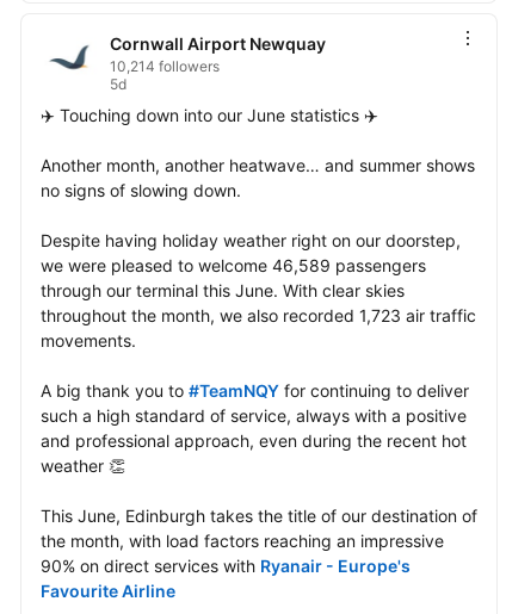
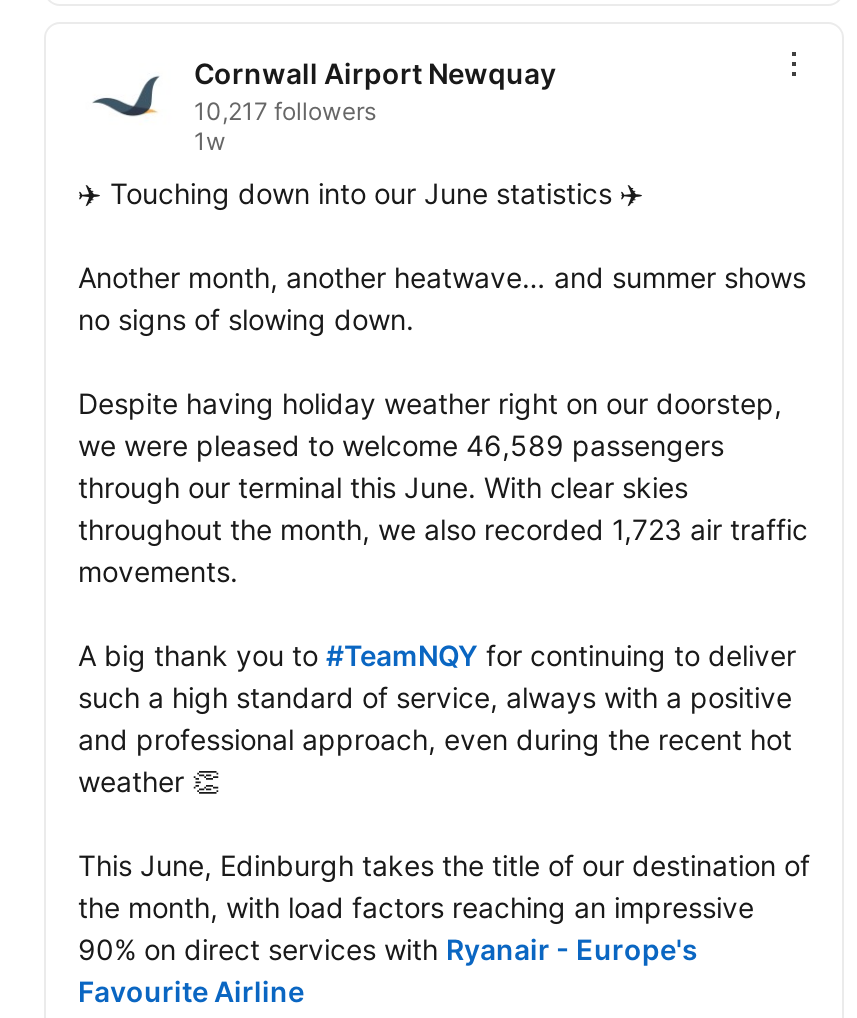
- 10,214 followers
- 5d
+ 10,217 followers
+ 1w
